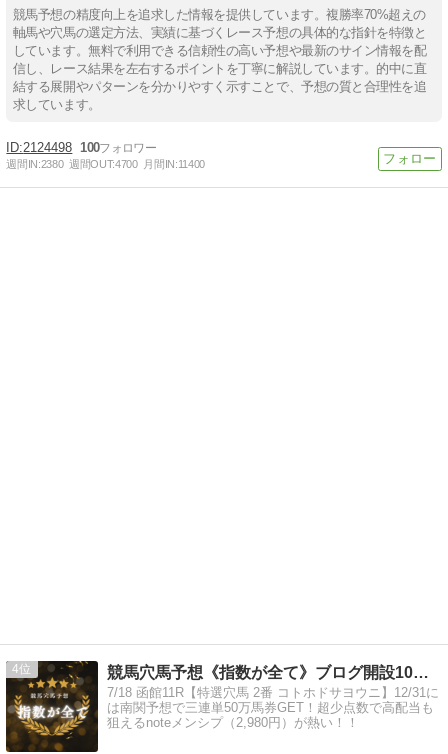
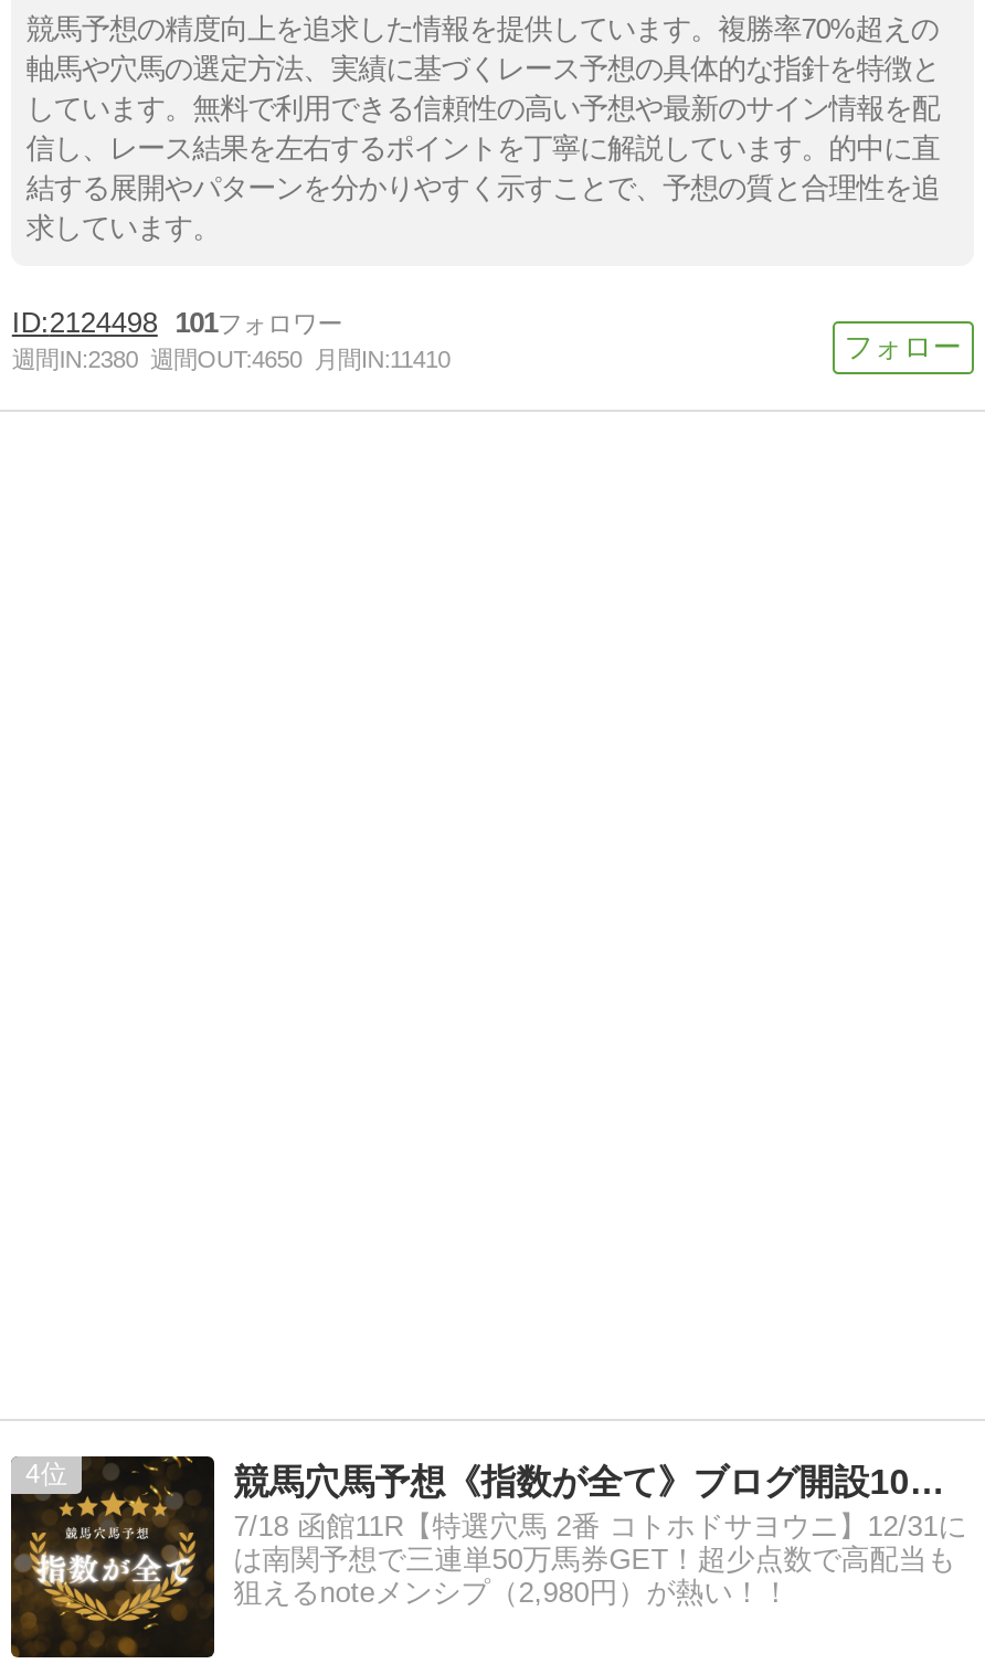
- 2124498 100
+ 2124498 101

- 週間IN:2380 週間OUT:4700 月間IN:11400
+ 週間IN:2380 週間OUT:4650 月間IN:11410
